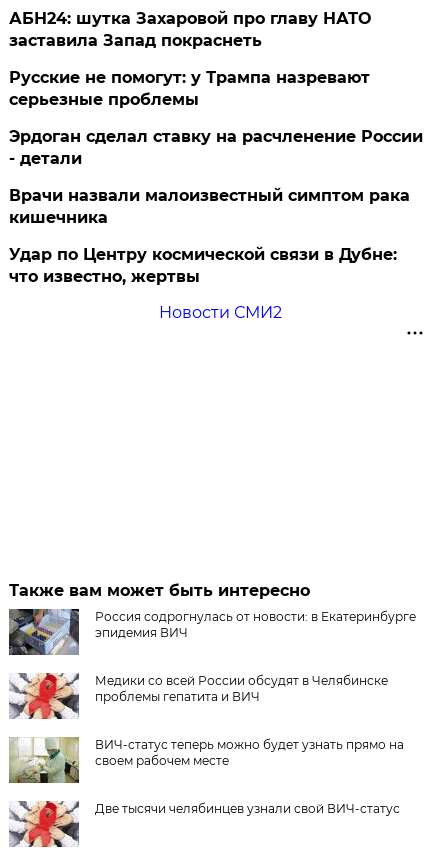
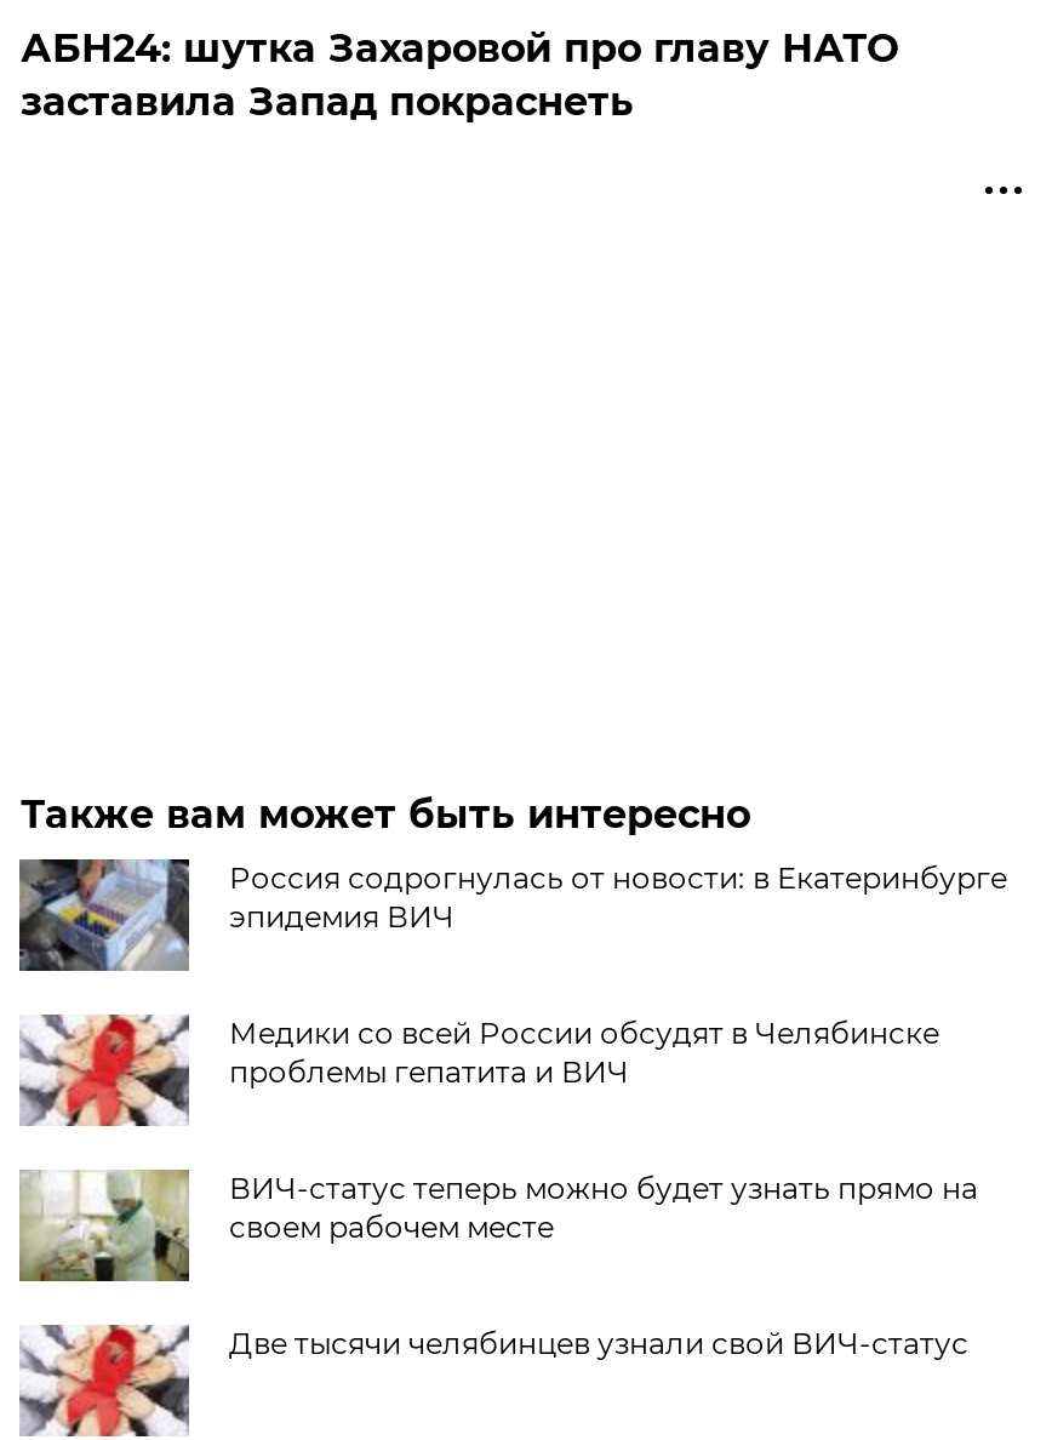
- Русские не помогут: у Трампа назревают
- серьезные проблемы
- Эрдоган сделал ставку на расчленение России
- - детали
- Врачи назвали малоизвестный симптом рака
- кишечника
- Удар по Центру космической связи в Дубне:
- что известно, жертвы
- Новости СМИ2
